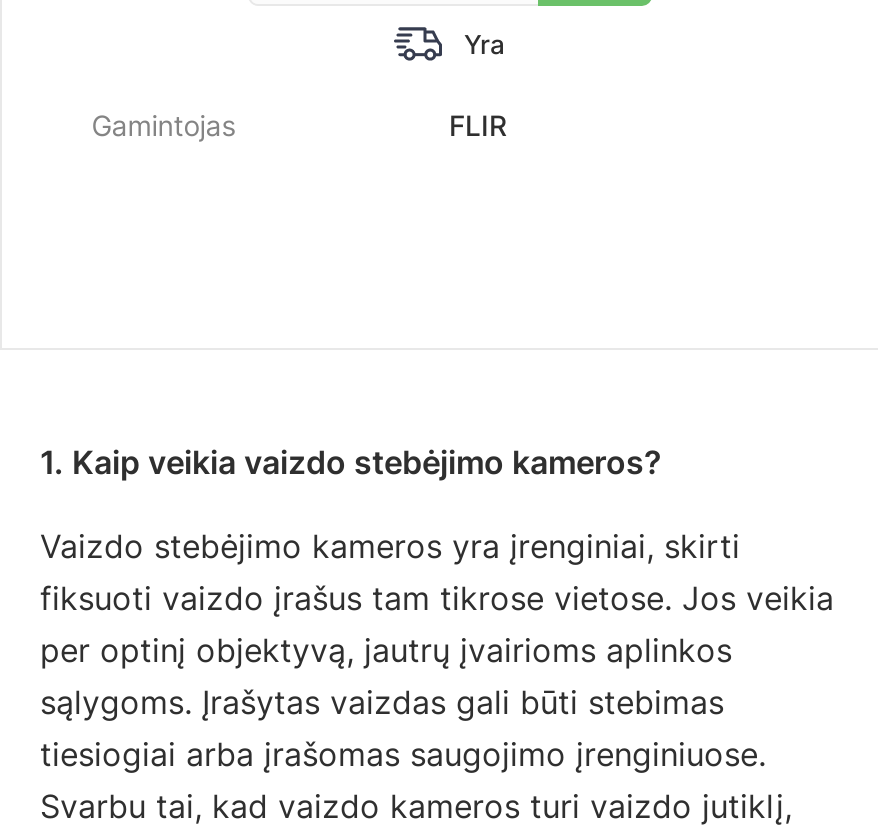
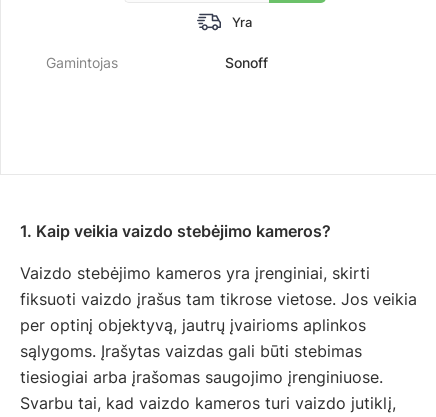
- FLIR
+ Sonoff
